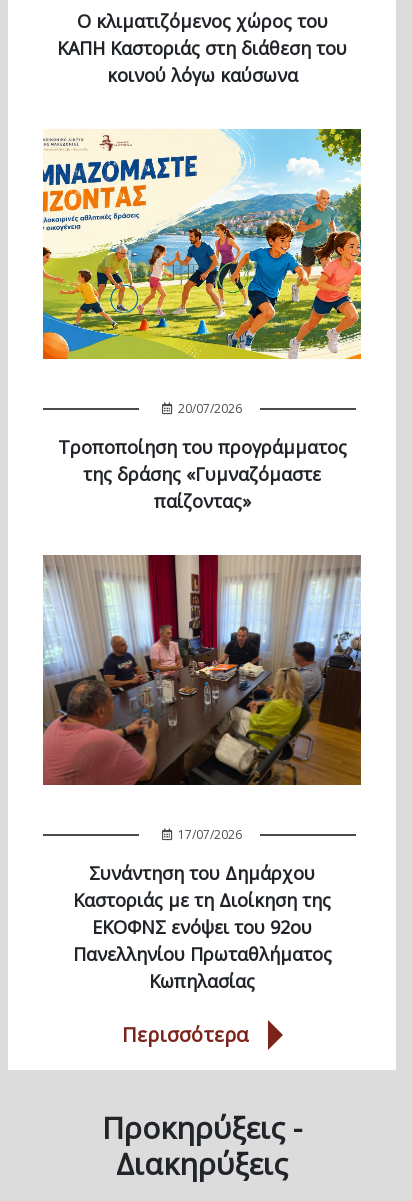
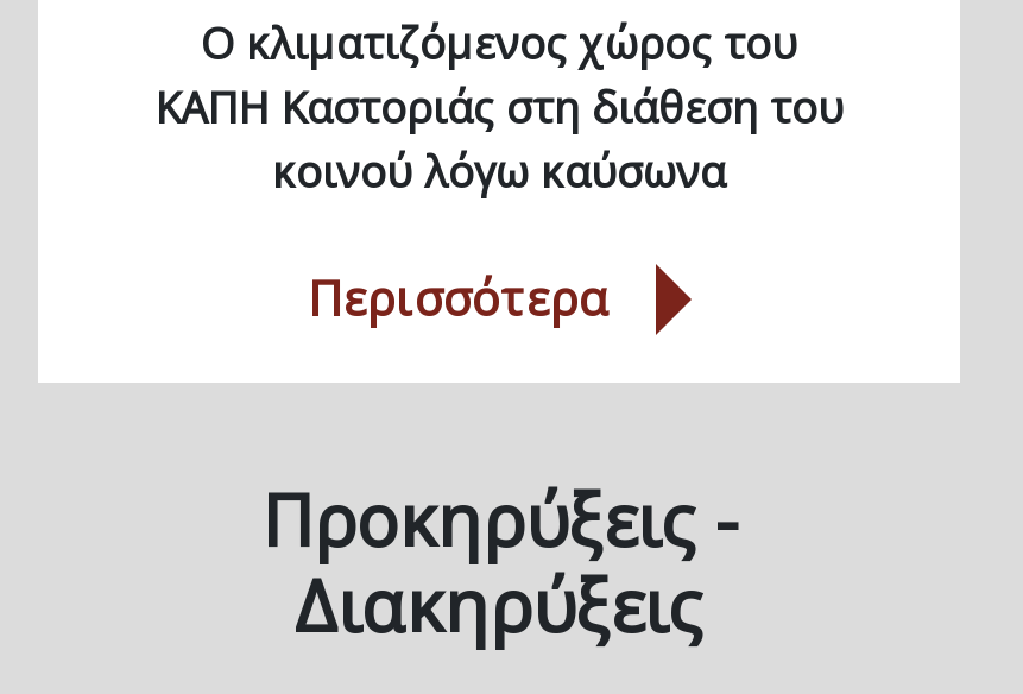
- [image]
- 20/07/2026
- Τροποποίηση του προγράμματος
- της δράσης «Γυμναζόμαστε
- παίζοντας»

- [image]
- 17/07/2026
- Συνάντηση του Δημάρχου
- Καστοριάς με τη Διοίκηση της
- ΕΚΟΦΝΣ ενόψει του 92ου
- Πανελληνίου Πρωταθλήματος
- Κωπηλασίας
